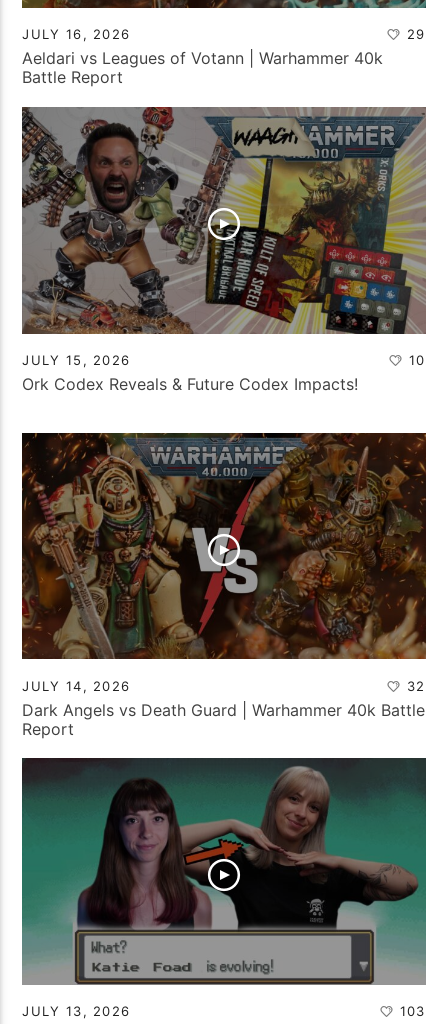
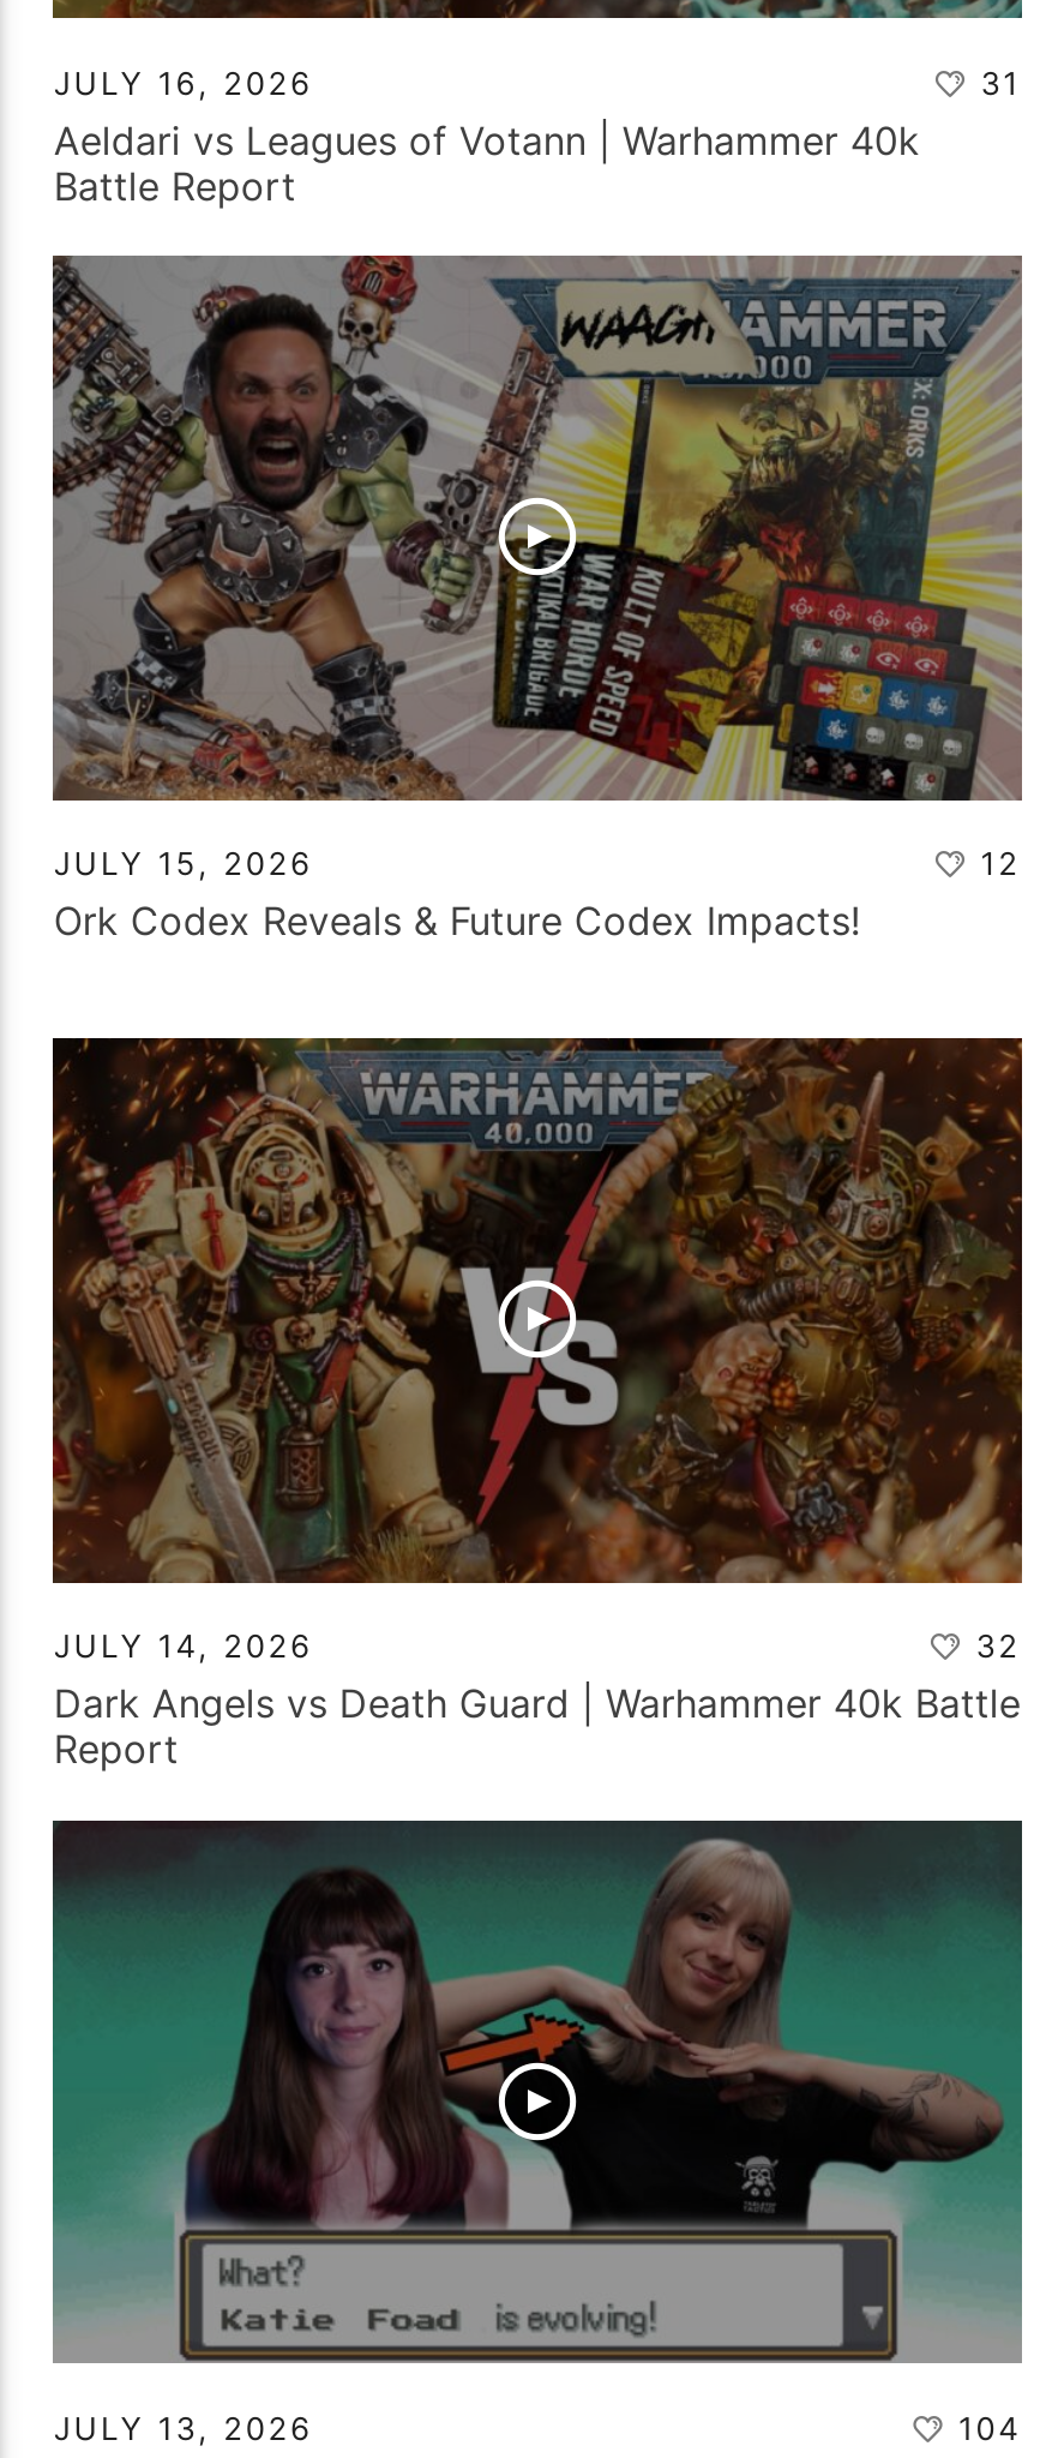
- 29
+ 31

- 10
+ 12

- 103
+ 104
